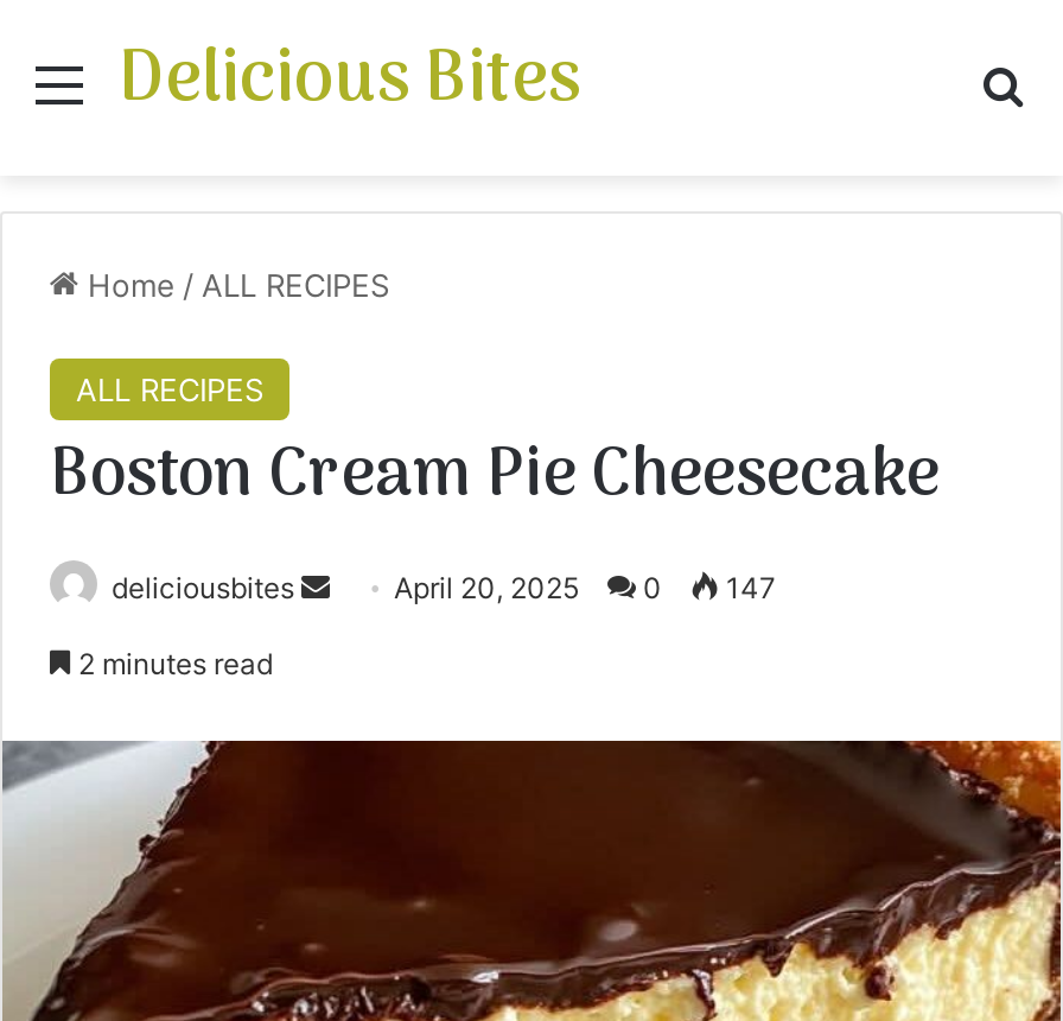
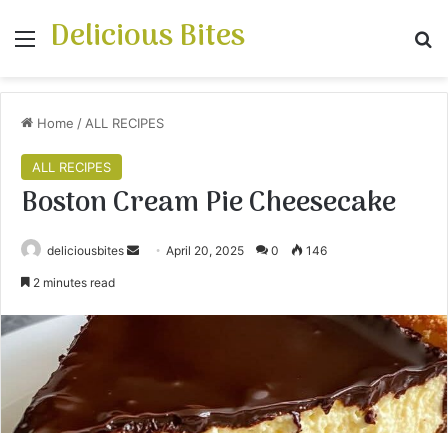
- 147
+ 146
